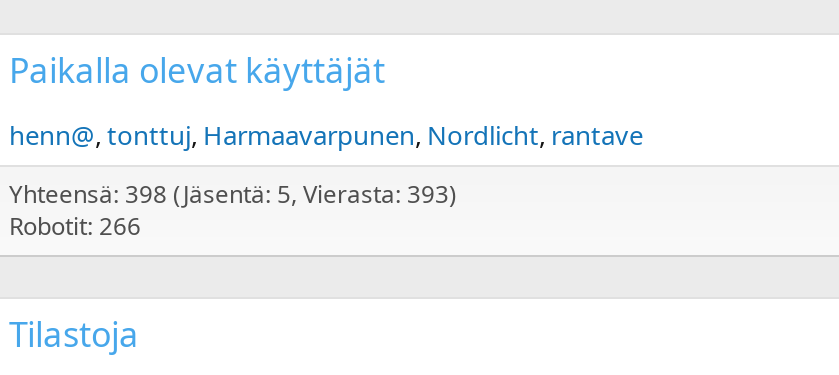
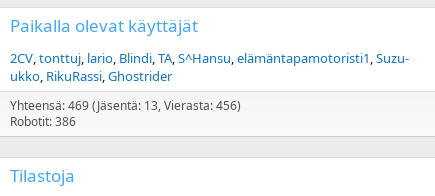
- henn@ tonttuj Harmaavarpunen Nordlicht rantave
+ 2CV tonttuj lario Blindi TA S^Hansu elämäntapamotoristi1 Suzu-
+ ukko RikuRassi Ghostrider

- Yhteensä: 398 (Jäsentä: 5, Vierasta: 393)
- Robotit: 266
+ Yhteensä: 469 (Jäsentä: 13, Vierasta: 456)
+ Robotit: 386
